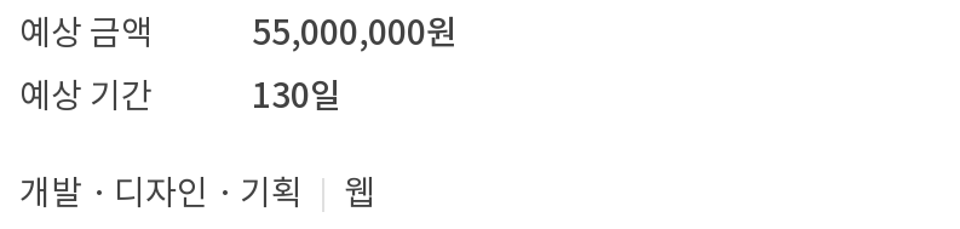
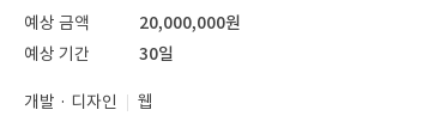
- 55,000,000원
+ 20,000,000원

- 130일
+ 30일

- 개발 · 디자인 · 기획
+ 개발 · 디자인
